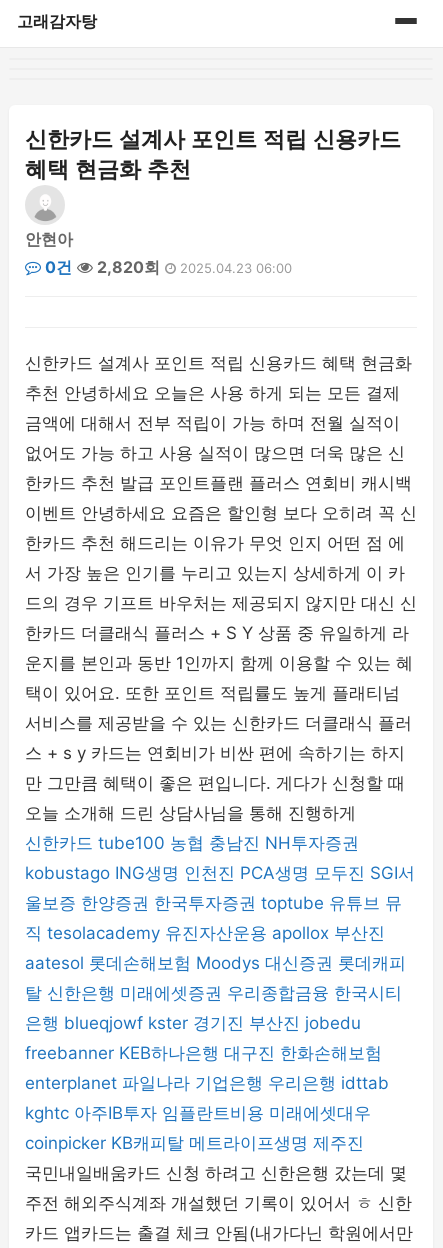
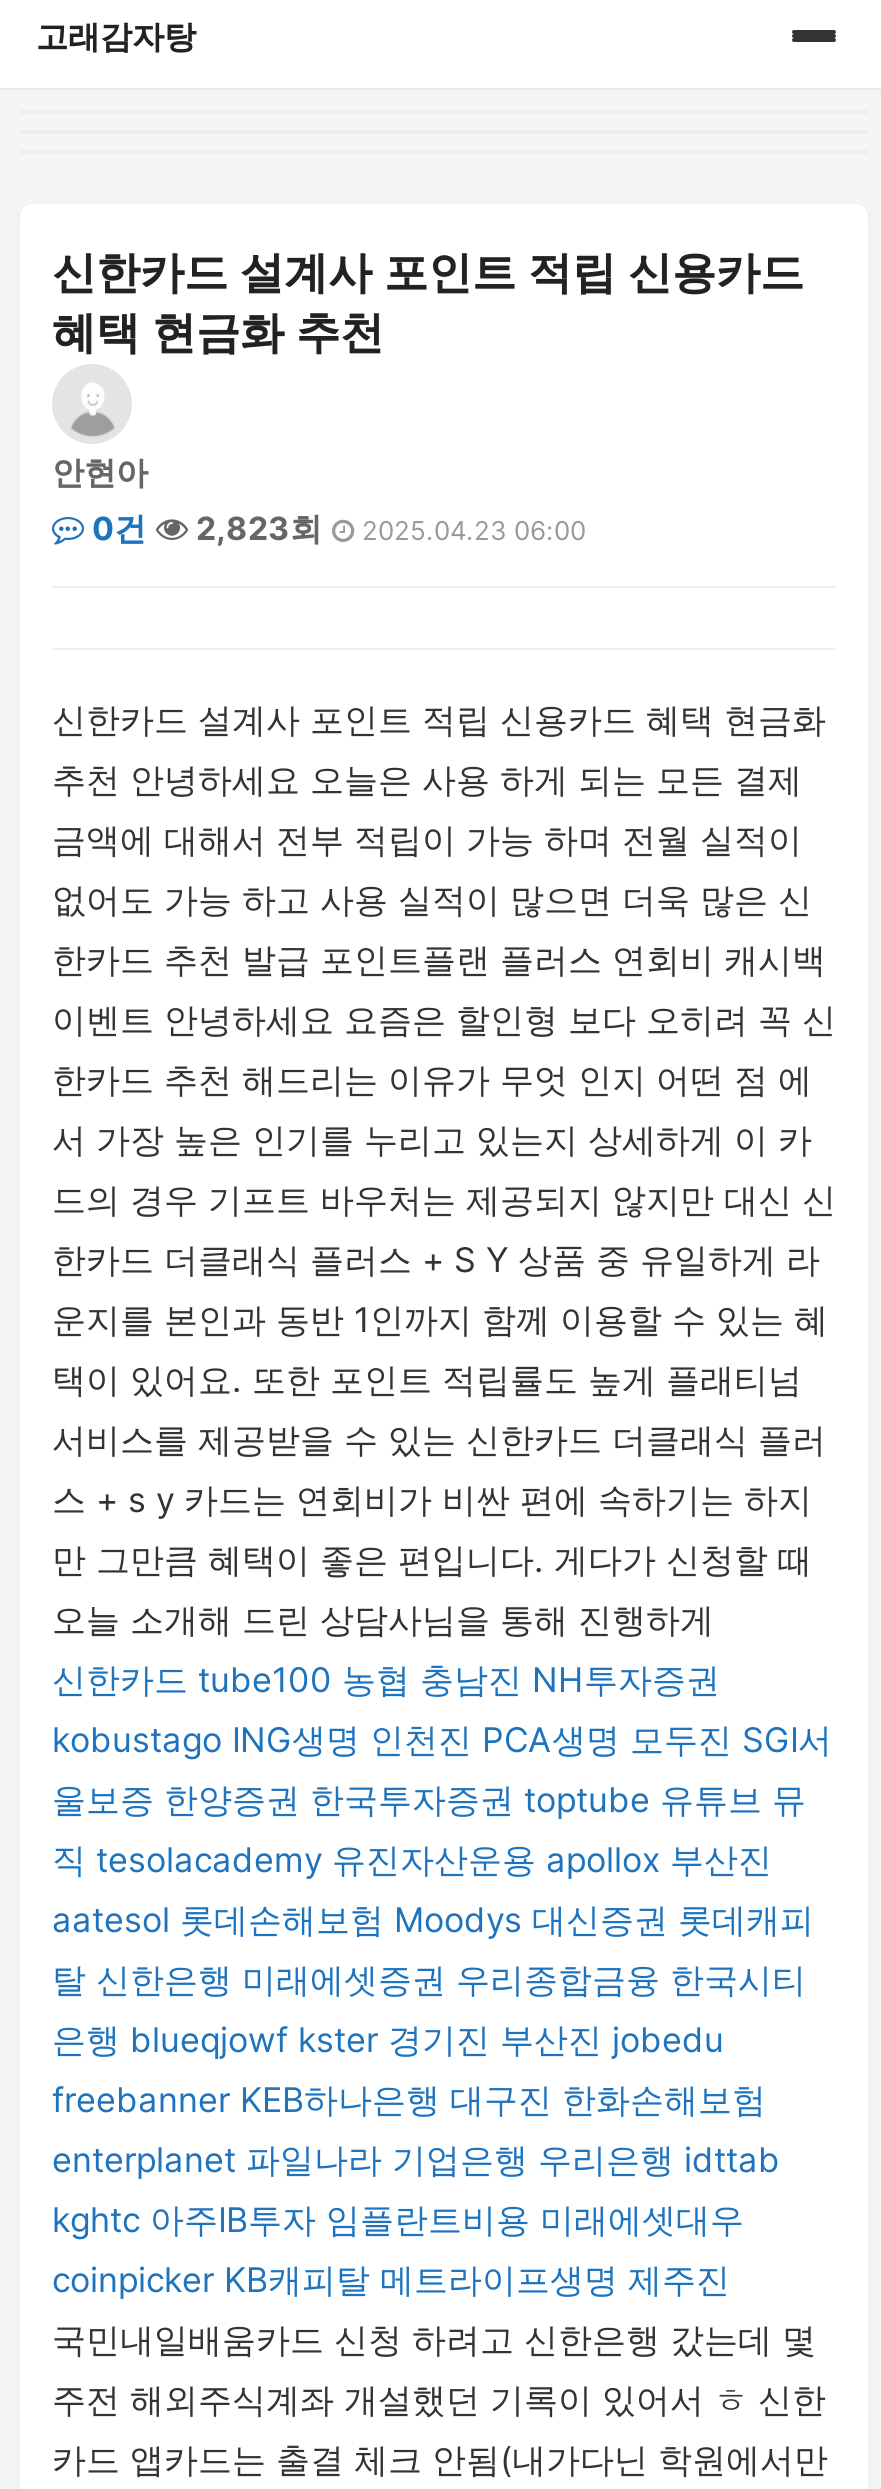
- 0건 2,820회 2025.04.23 06:00
+ 0건 2,823회 2025.04.23 06:00
